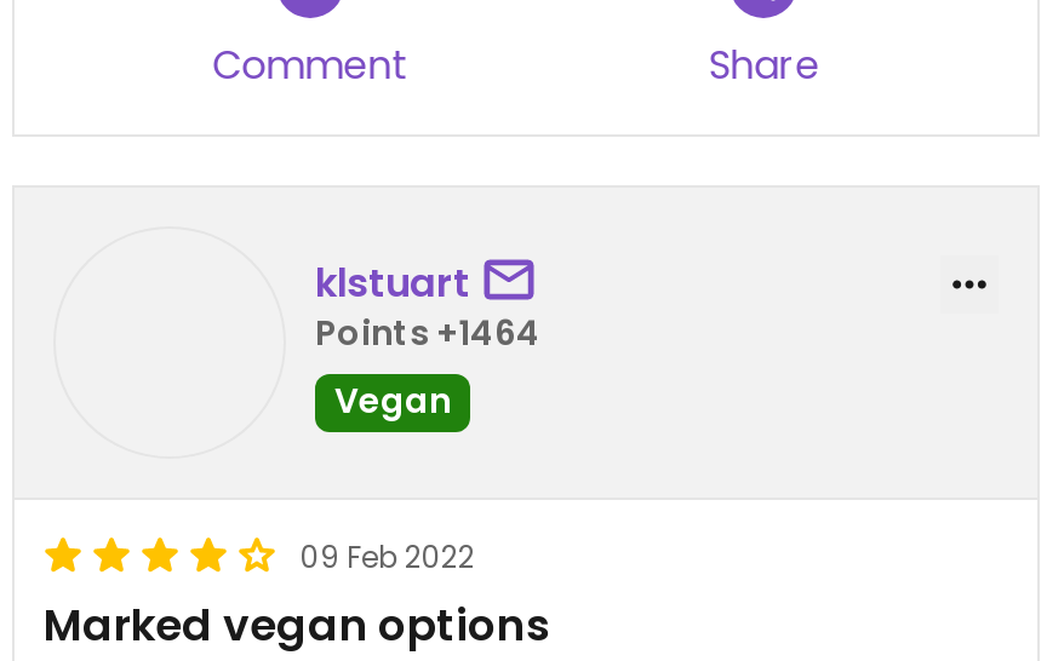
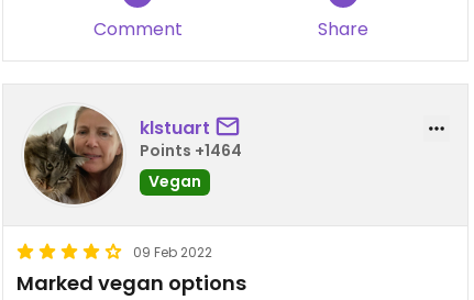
+ [image]
